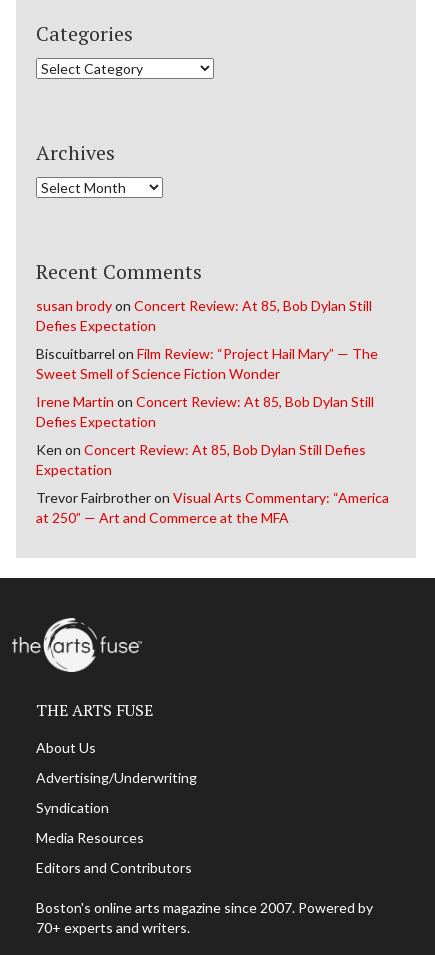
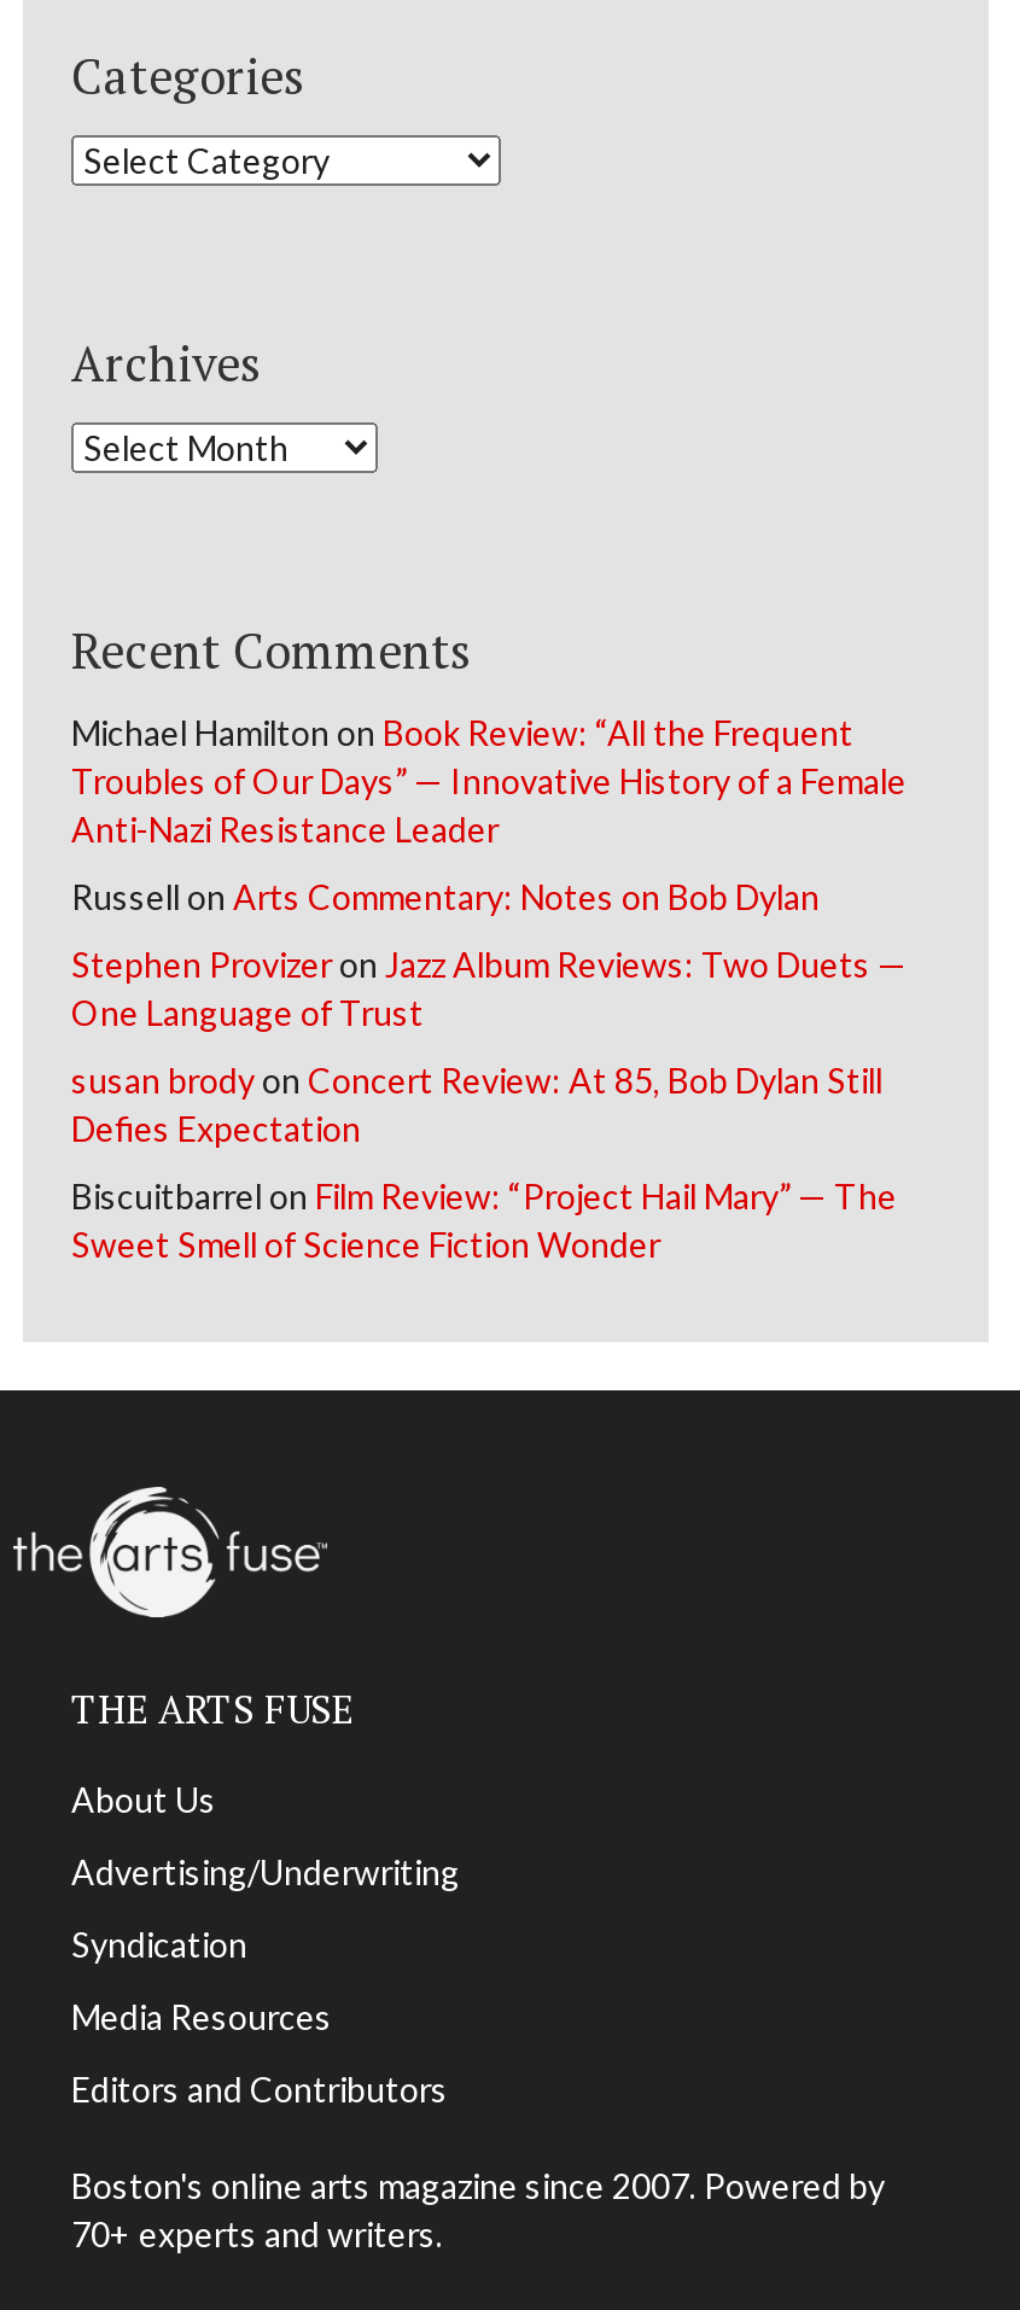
+ Michael Hamilton on Book Review: “All the Frequent
+ Troubles of Our Days” — Innovative History of a Female
+ Anti-Nazi Resistance Leader
+ Russell on Arts Commentary: Notes on Bob Dylan
+ Stephen Provizer on Jazz Album Reviews: Two Duets —
+ One Language of Trust

moved down: susan brody on Concert Review: At 85, Bob Dylan Still | Defies Expectation | Biscuitbarrel on Film Review: “Project Hail Mary” — The | Sweet Smell of Science Fiction Wonder

- Irene Martin on Concert Review: At 85, Bob Dylan Still
- Defies Expectation
- Ken on Concert Review: At 85, Bob Dylan Still Defies
- Expectation
- Trevor Fairbrother on Visual Arts Commentary: “America
- at 250” — Art and Commerce at the MFA
